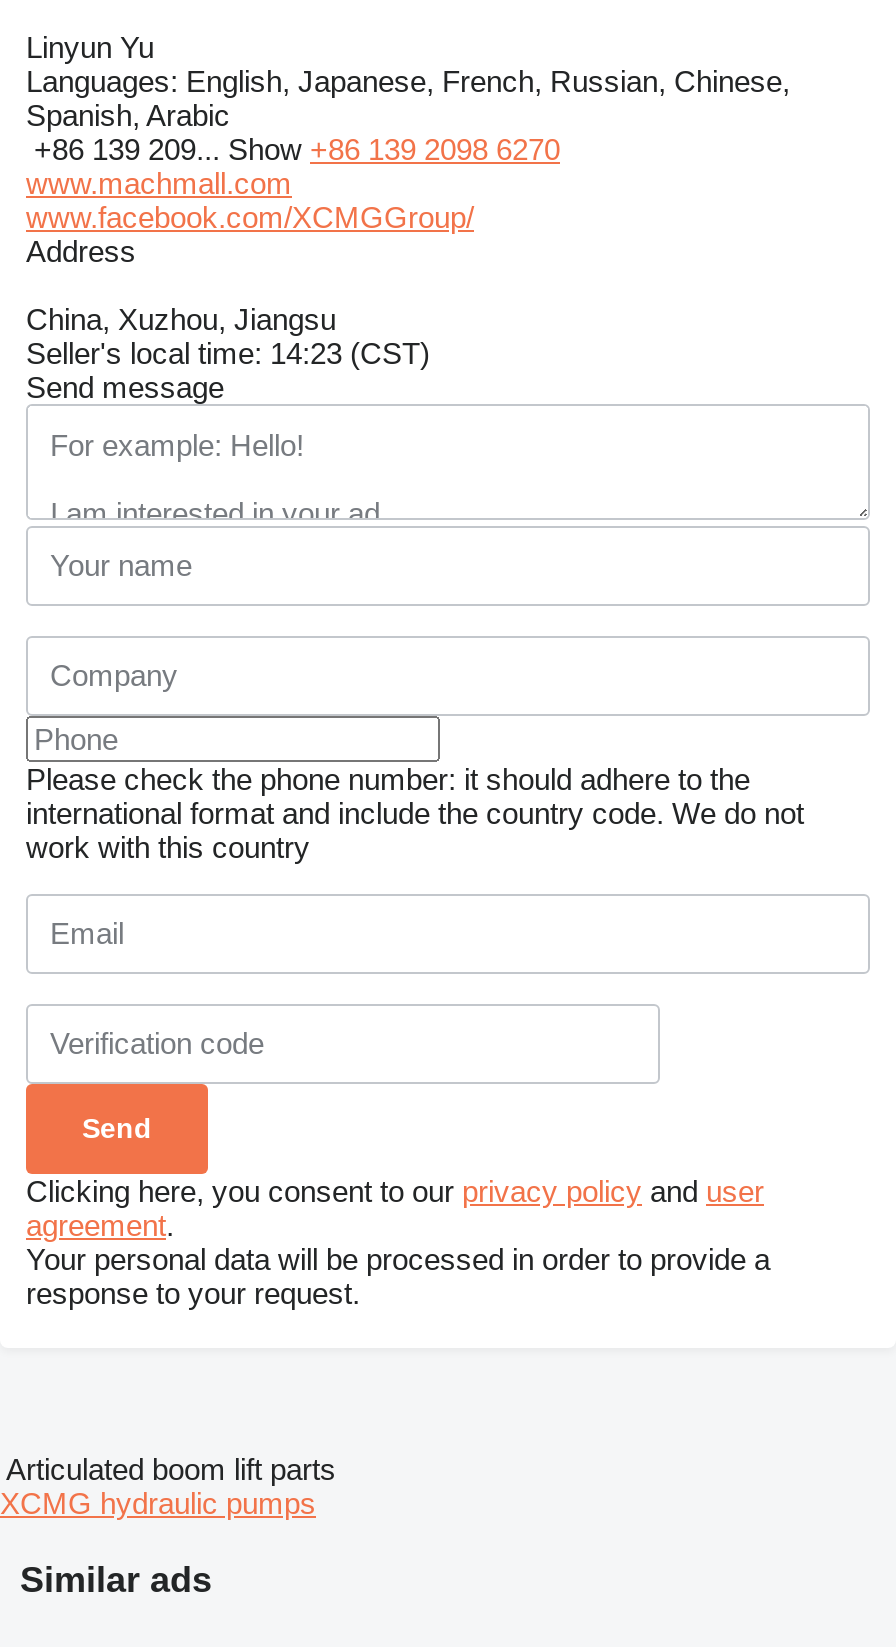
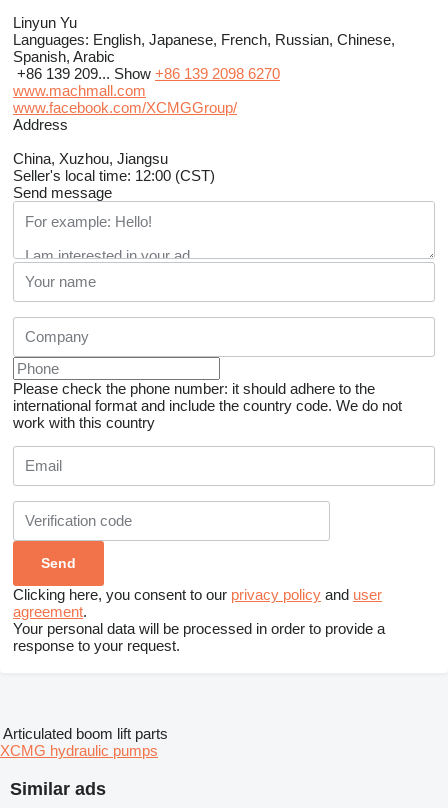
- Seller's local time: 14:23 (CST)
+ Seller's local time: 12:00 (CST)
